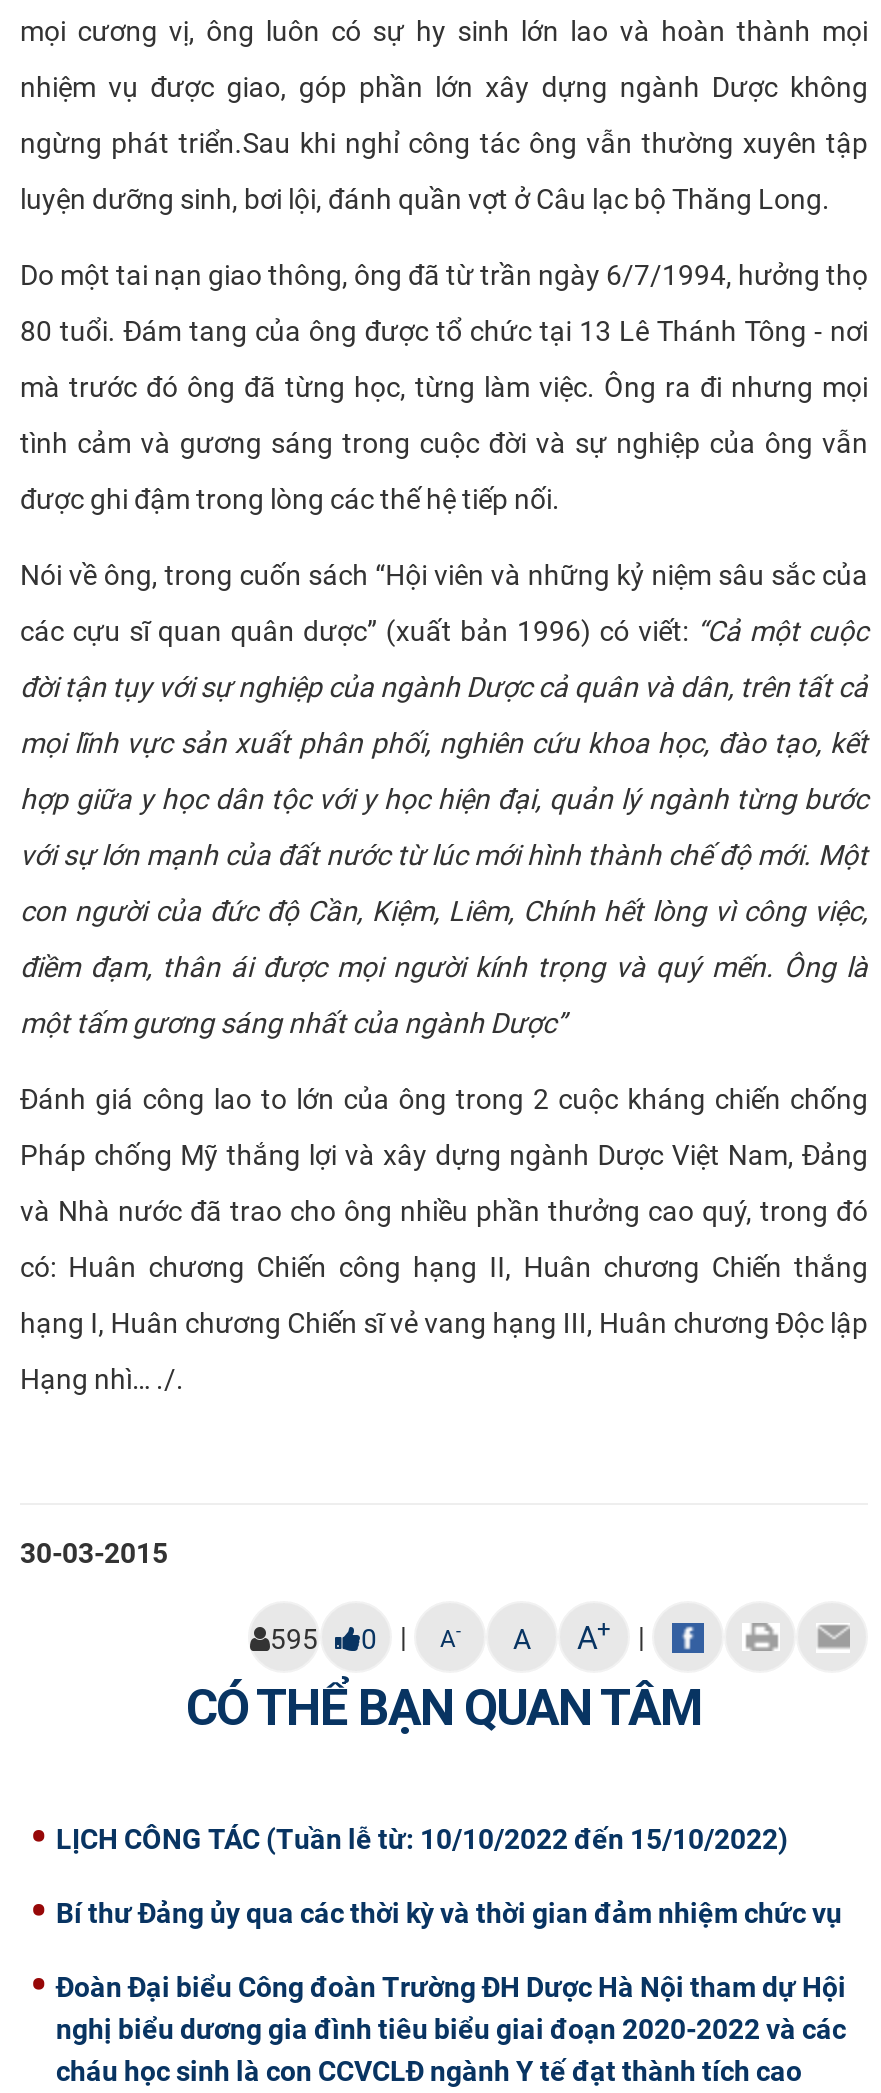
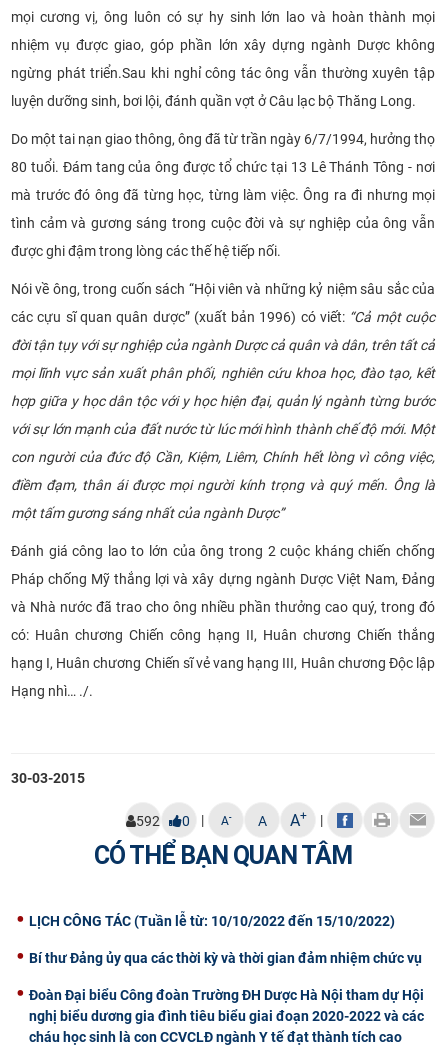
- 595
+ 592
